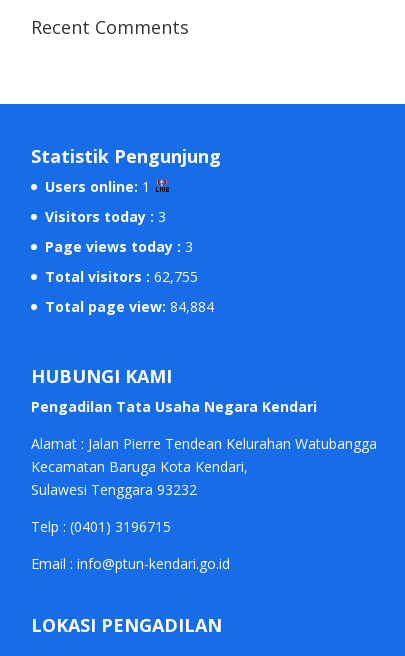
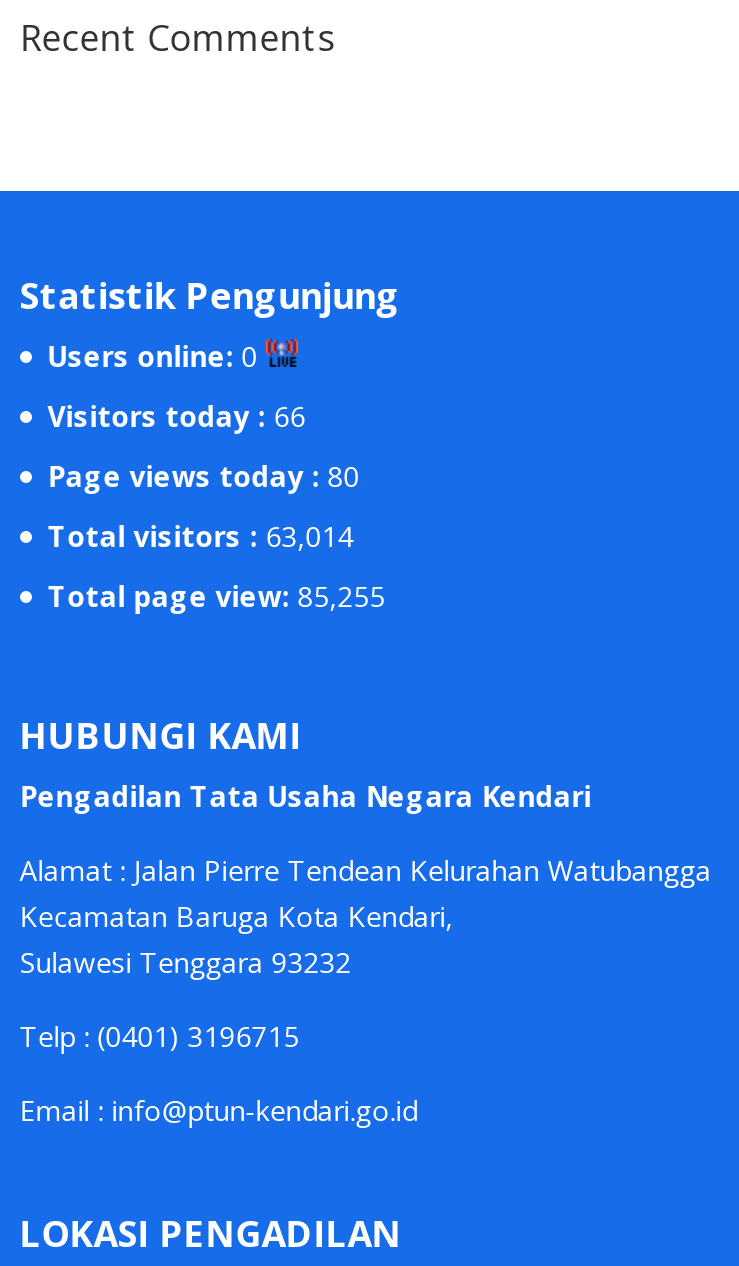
- Users online: 1
+ Users online: 0

- Visitors today : 3
+ Visitors today : 66

- Page views today : 3
+ Page views today : 80

- Total visitors : 62,755
+ Total visitors : 63,014

- Total page view: 84,884
+ Total page view: 85,255
